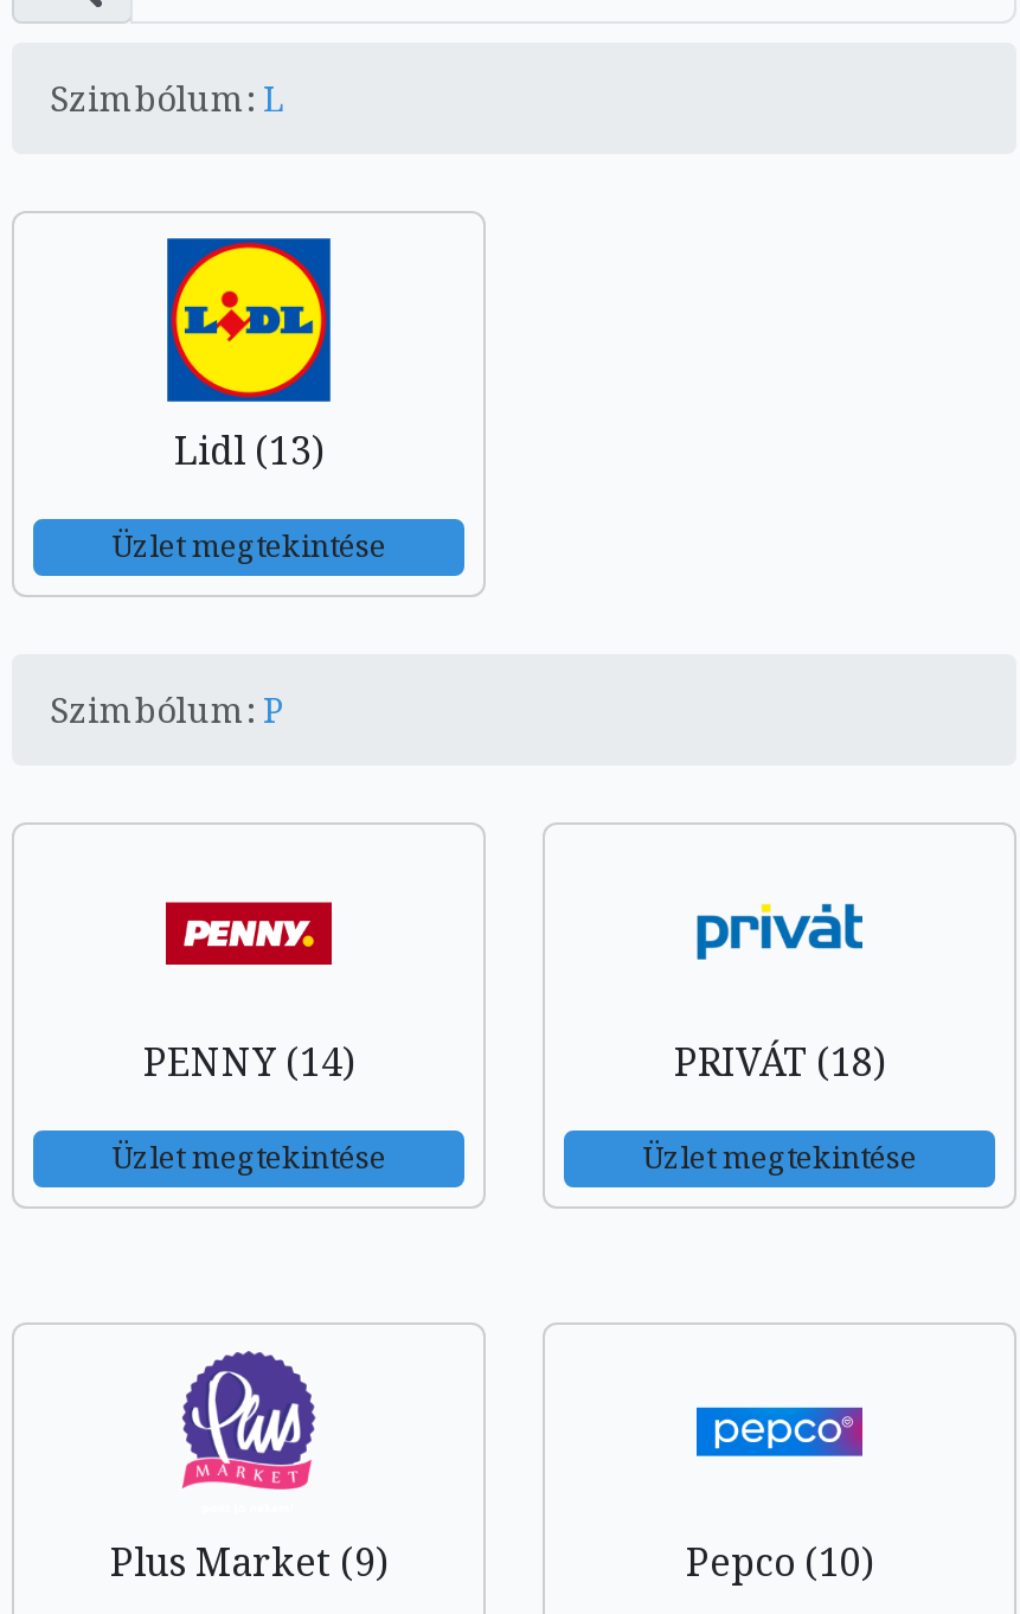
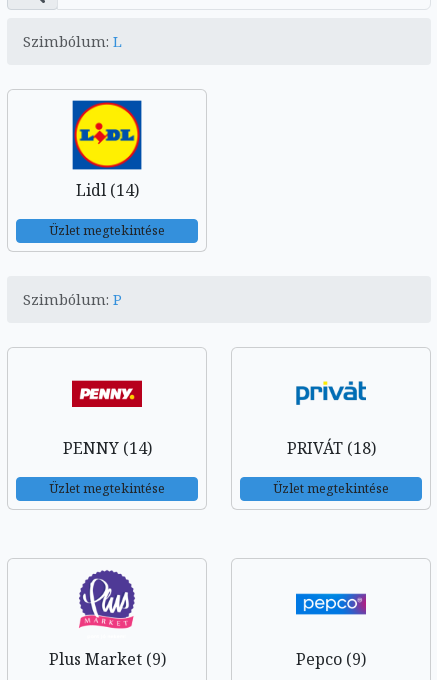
- Lidl (13)
+ Lidl (14)

- Pepco (10)
+ Pepco (9)
